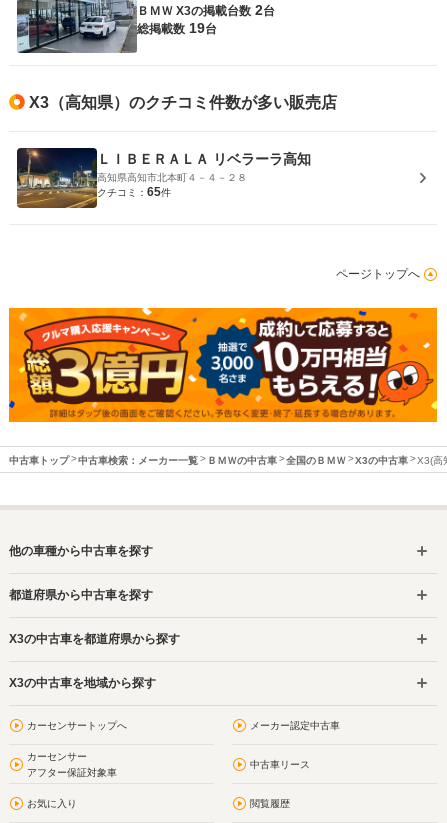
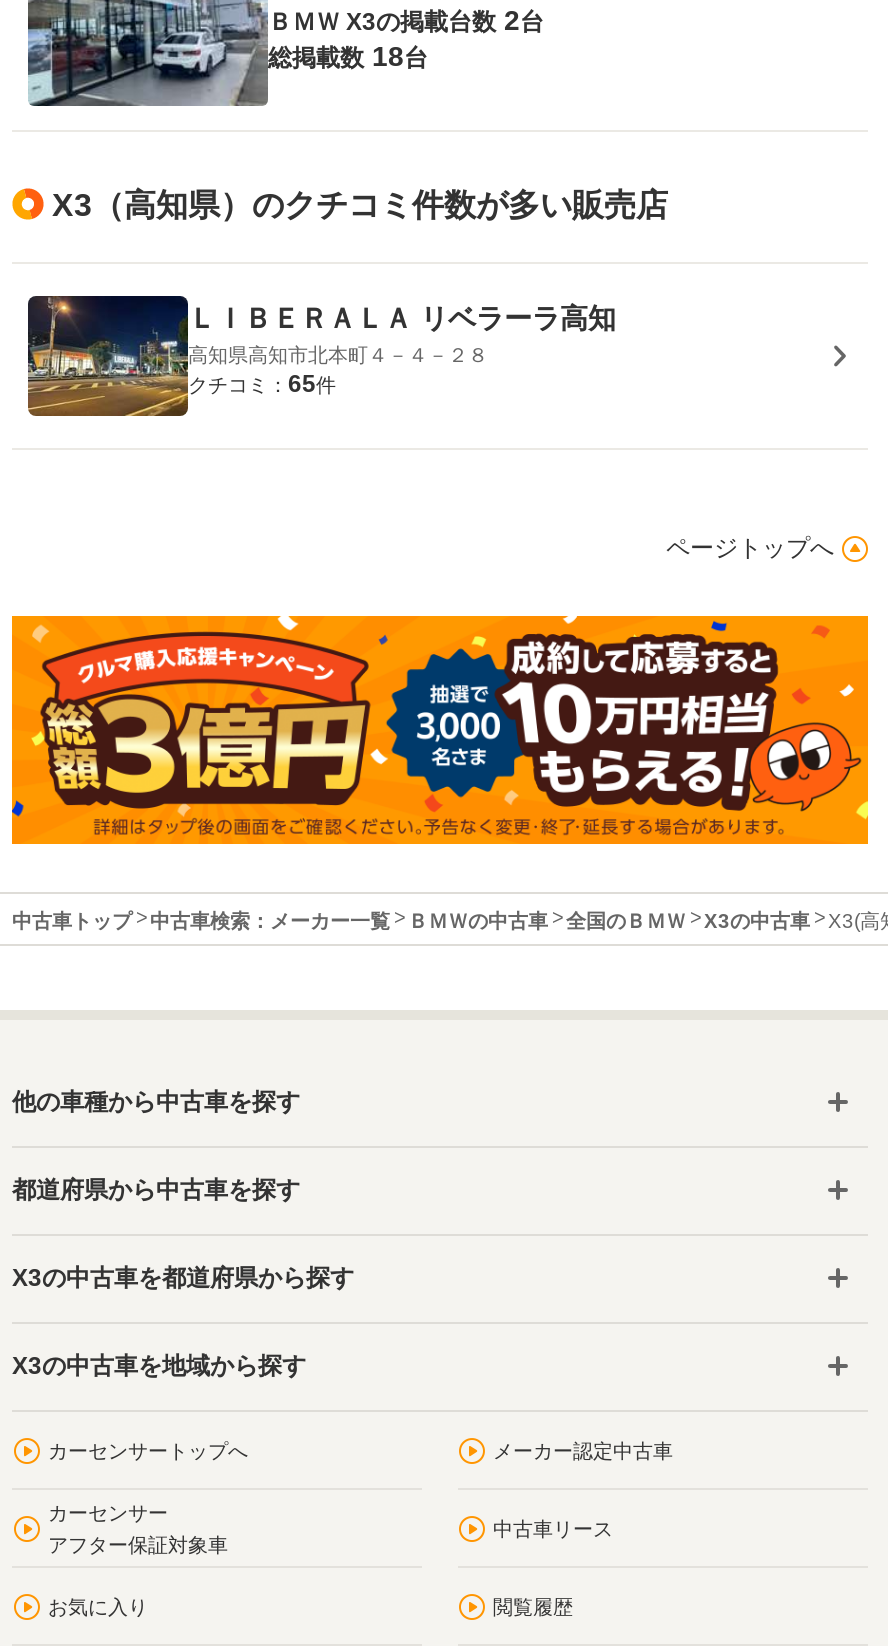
- 総掲載数 19台
+ 総掲載数 18台
